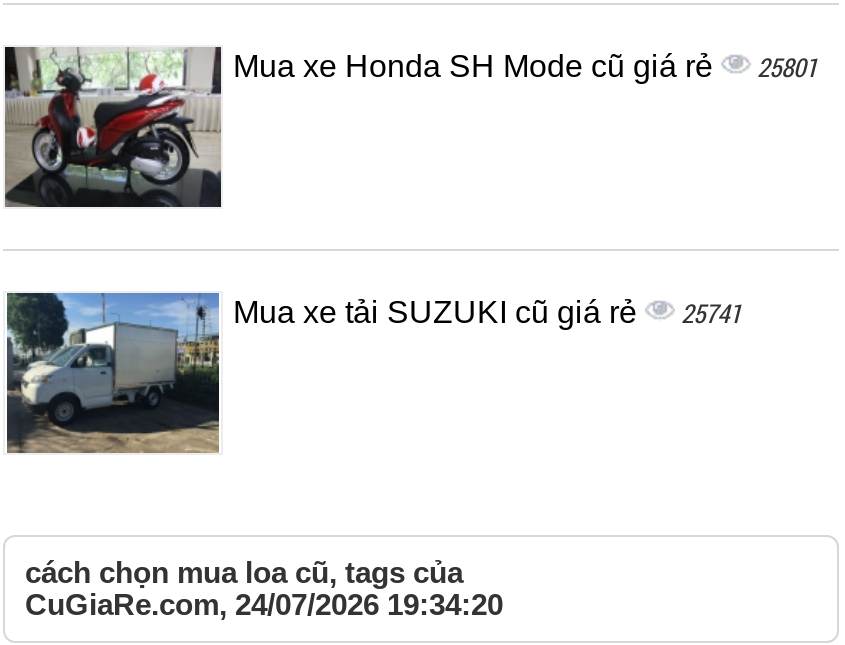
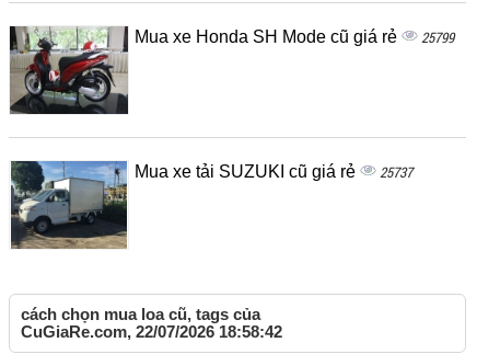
- Mua xe Honda SH Mode cũ giá rẻ 25801
+ Mua xe Honda SH Mode cũ giá rẻ 25799

- Mua xe tải SUZUKI cũ giá rẻ 25741
+ Mua xe tải SUZUKI cũ giá rẻ 25737

- CuGiaRe.com, 24/07/2026 19:34:20
+ CuGiaRe.com, 22/07/2026 18:58:42
